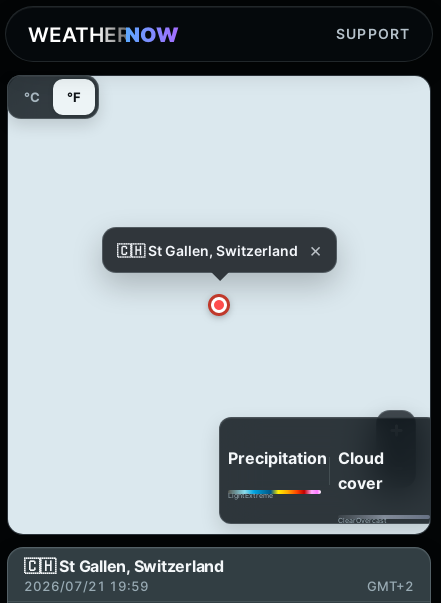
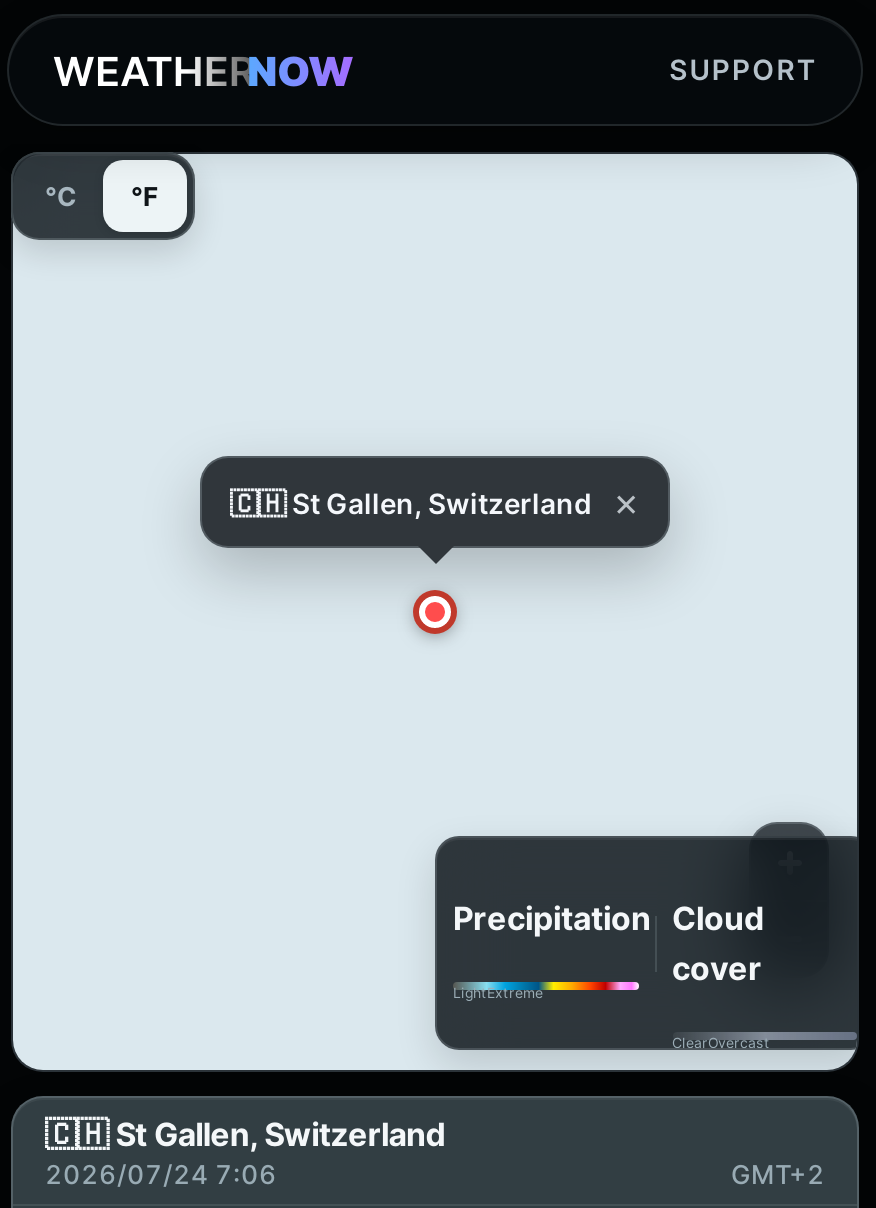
- 2026/07/21 19:59
+ 2026/07/24 7:06
